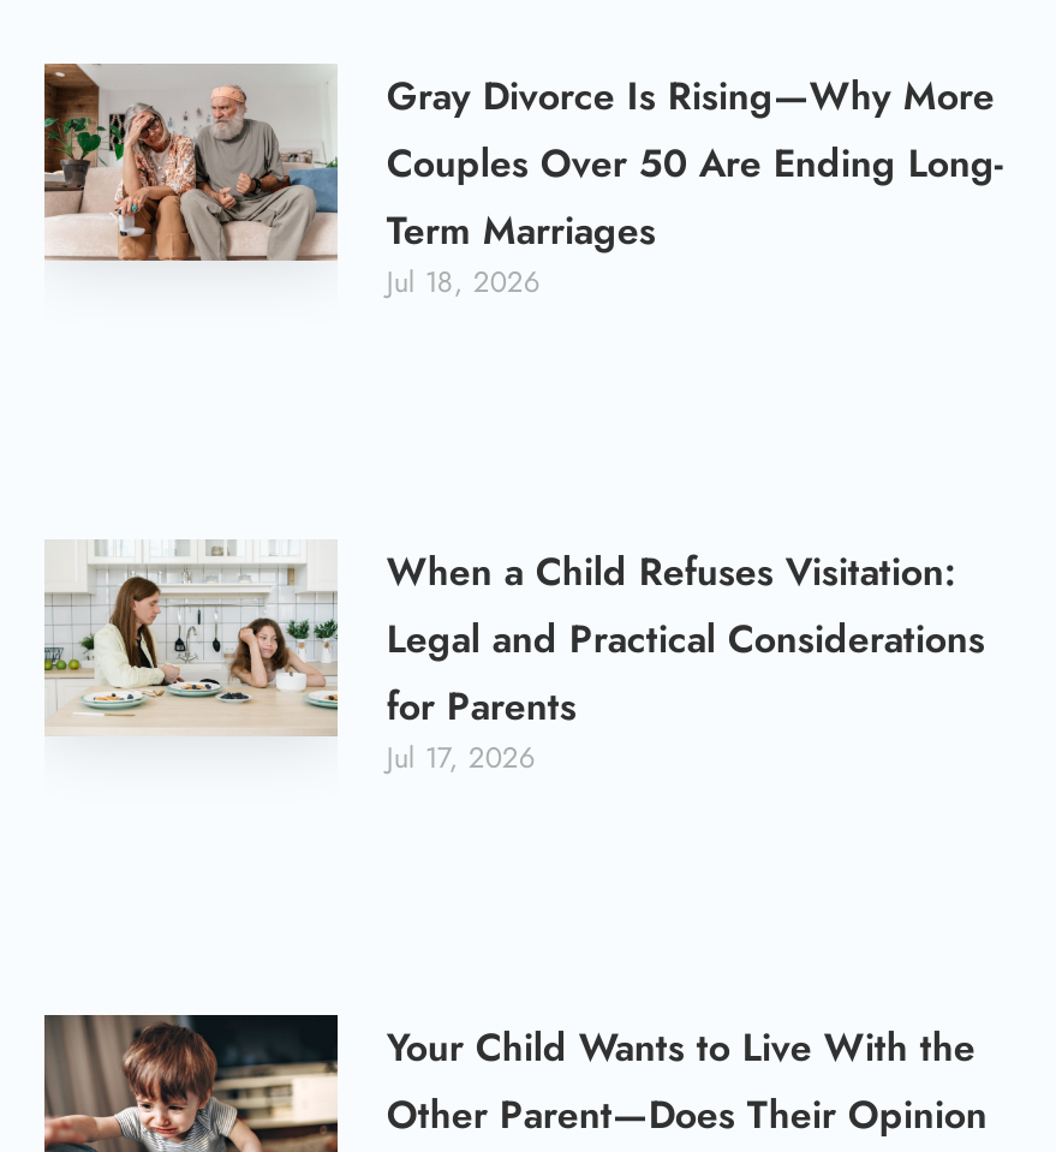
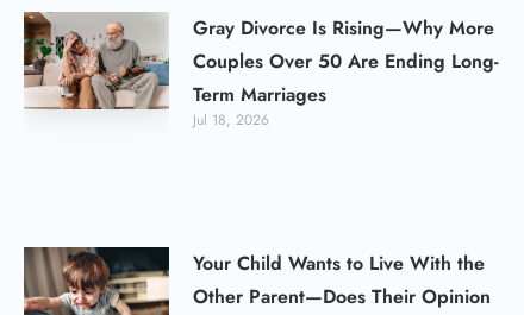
- [image]
- When a Child Refuses Visitation:
- Legal and Practical Considerations
- for Parents
- Jul 17, 2026
